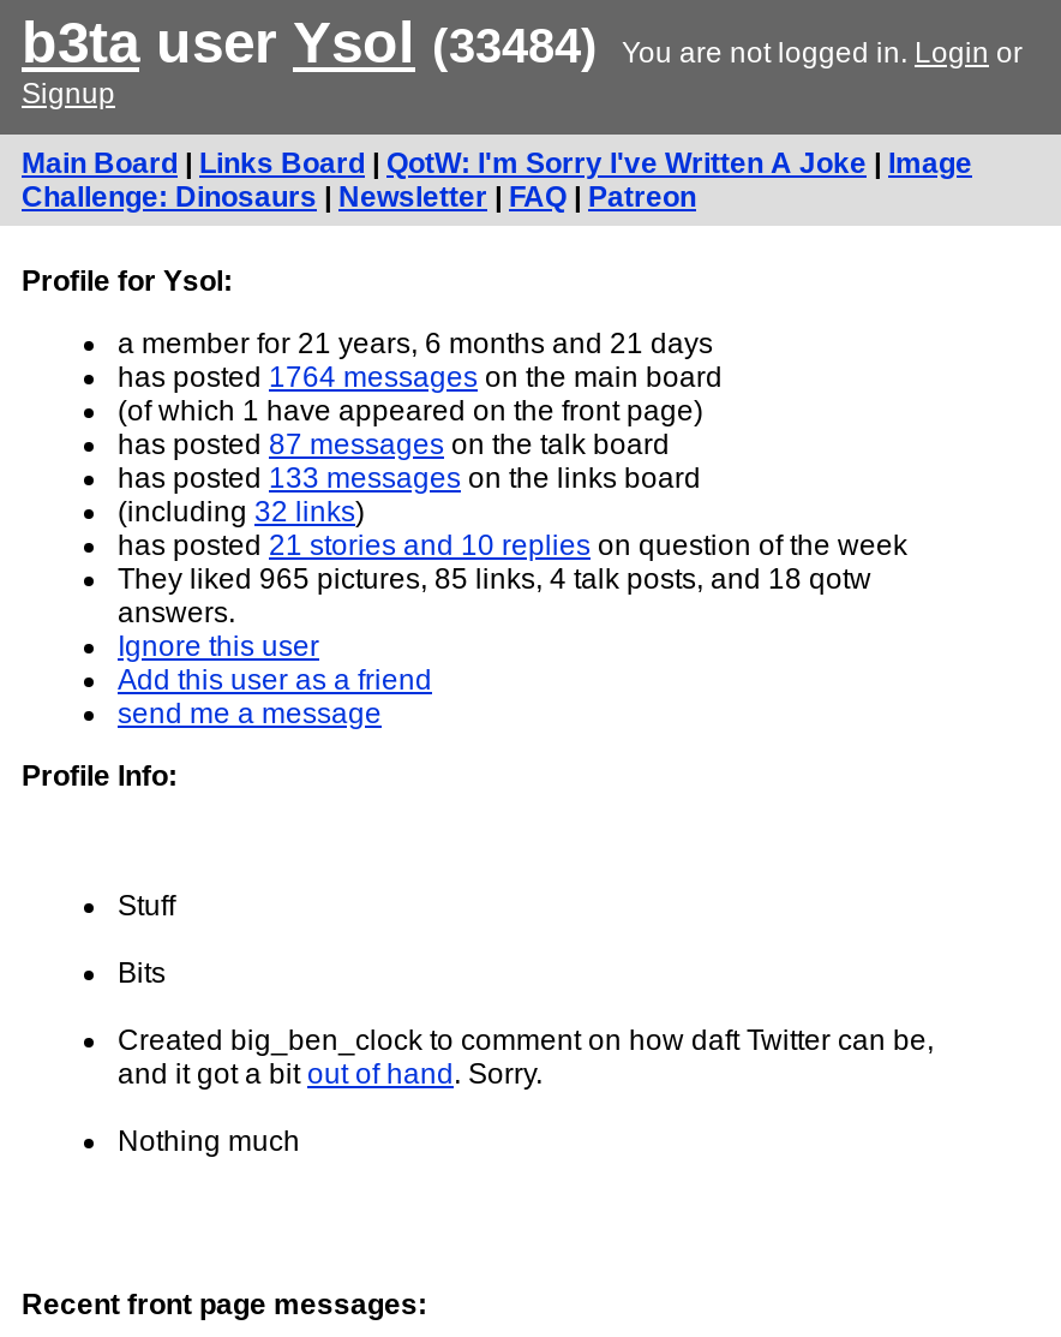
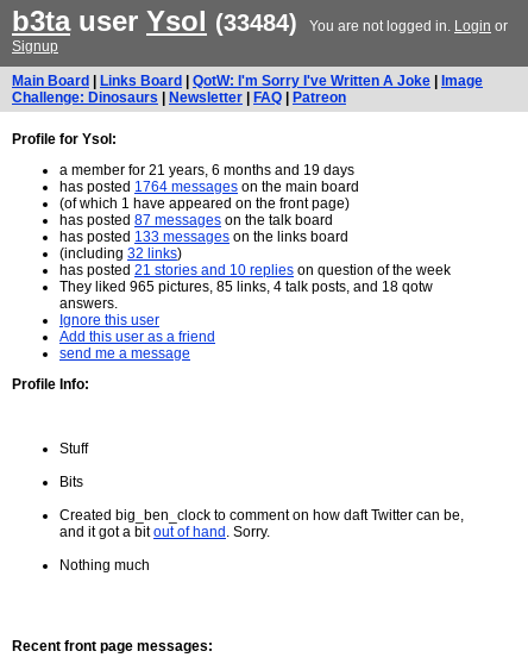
- a member for 21 years, 6 months and 21 days
+ a member for 21 years, 6 months and 19 days
